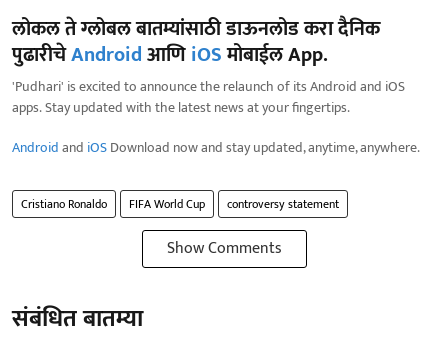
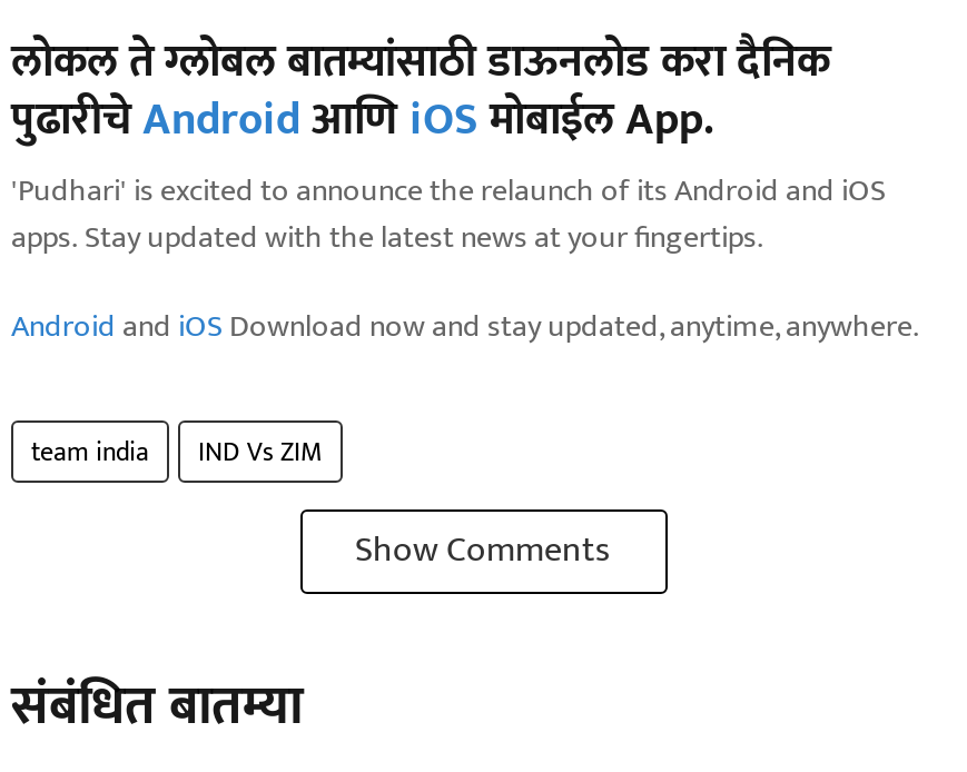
- Cristiano Ronaldo
- FIFA World Cup
- controversy statement
+ team india
+ IND Vs ZIM
